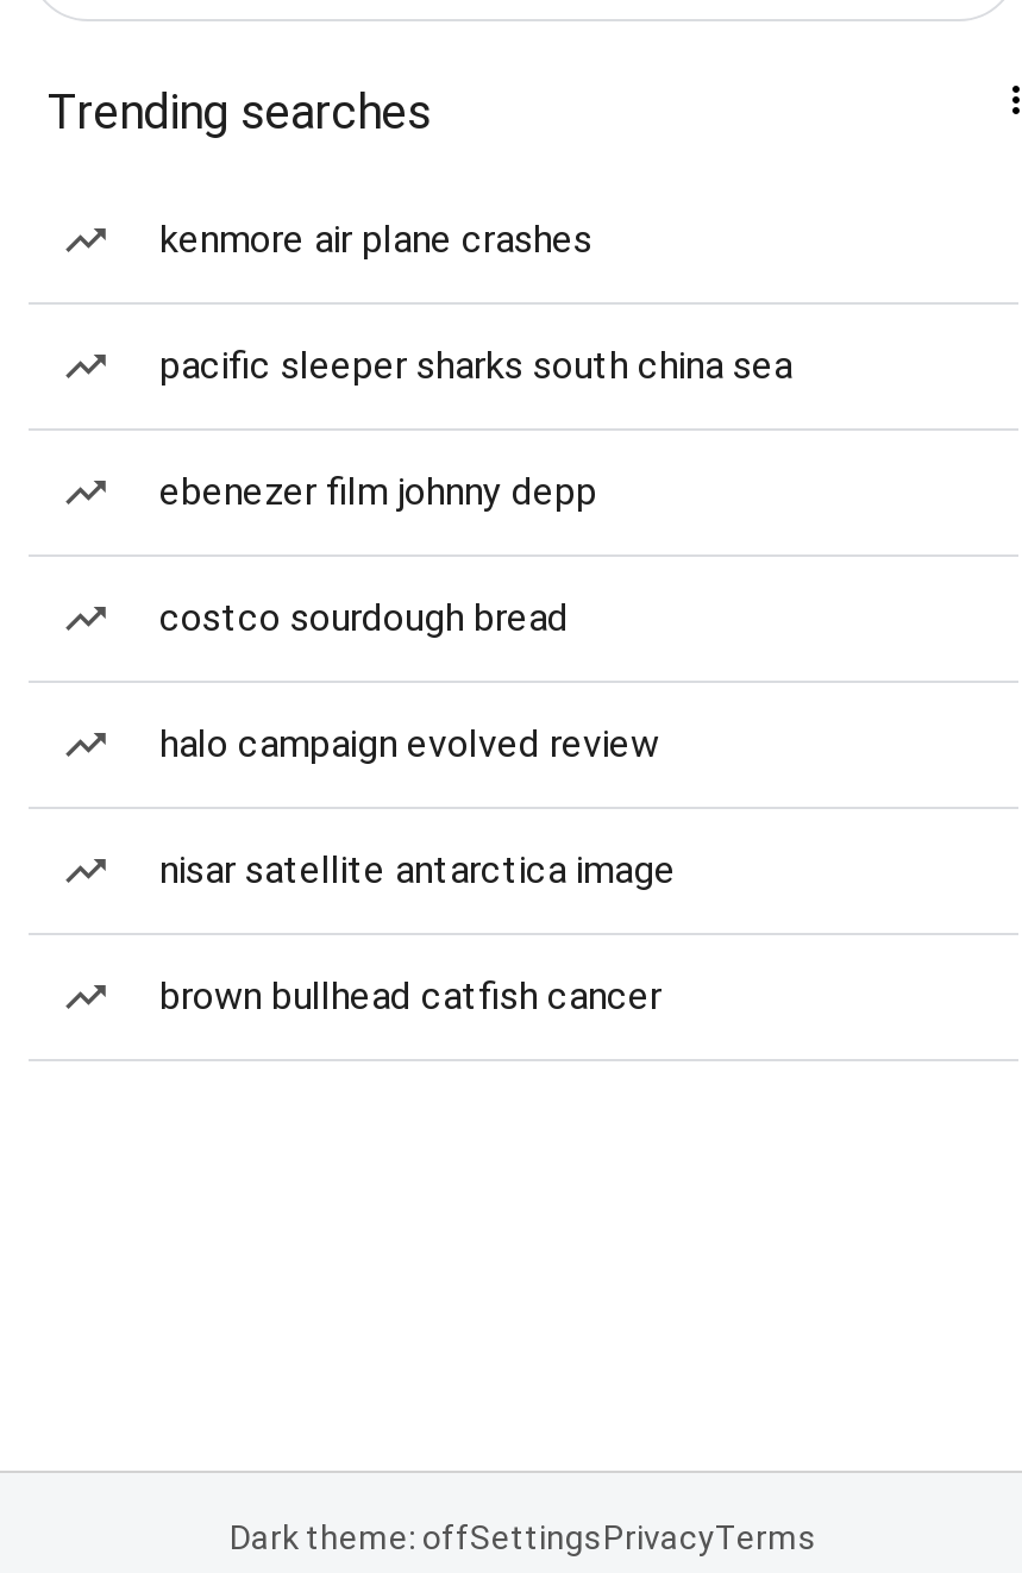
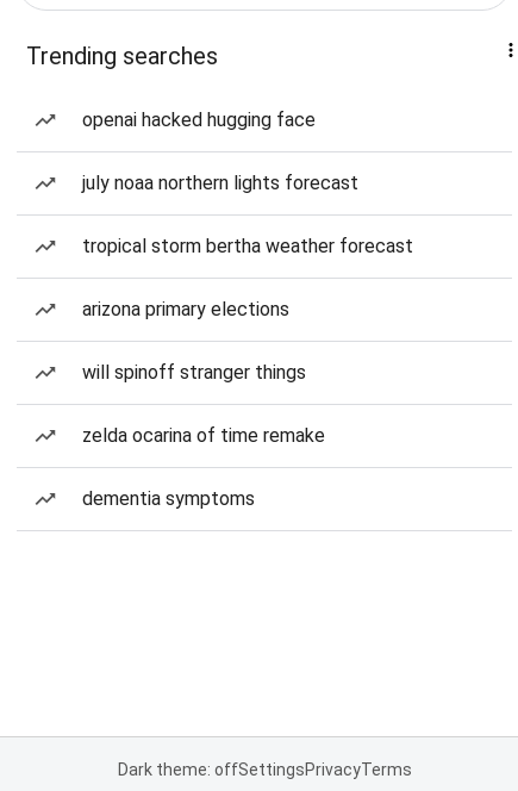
- kenmore air plane crashes
+ openai hacked hugging face

- pacific sleeper sharks south china sea
+ july noaa northern lights forecast

- ebenezer film johnny depp
+ tropical storm bertha weather forecast

- costco sourdough bread
+ arizona primary elections

- halo campaign evolved review
+ will spinoff stranger things

- nisar satellite antarctica image
+ zelda ocarina of time remake

- brown bullhead catfish cancer
+ dementia symptoms
